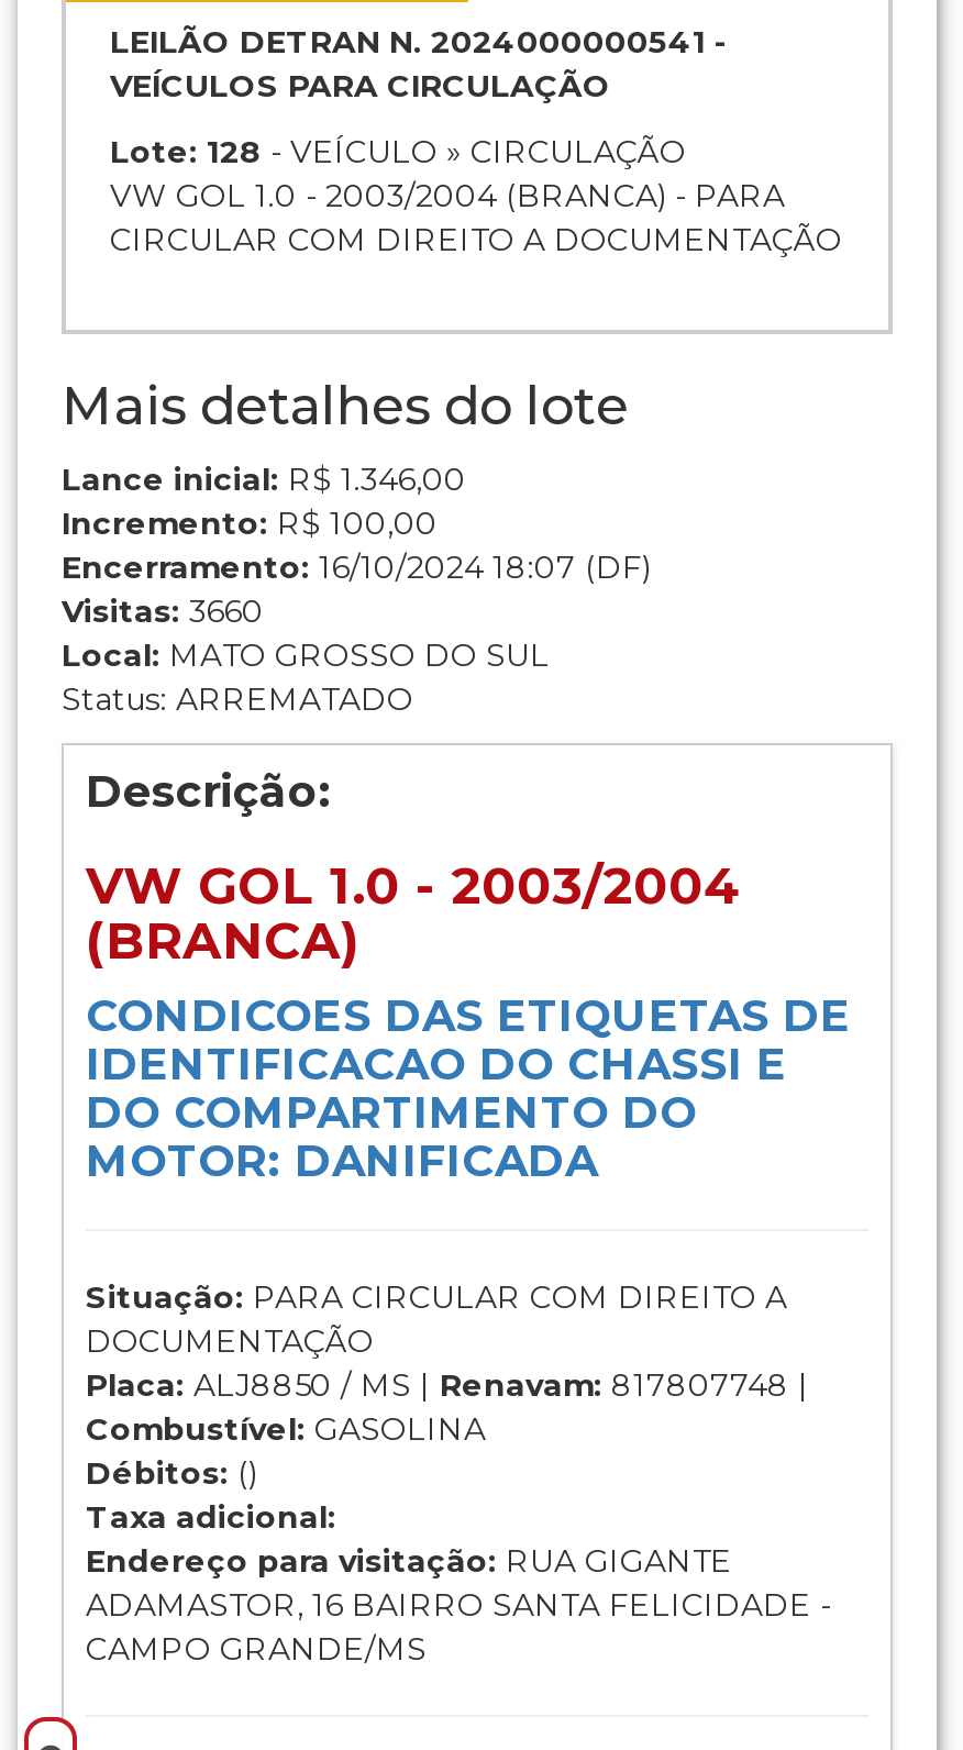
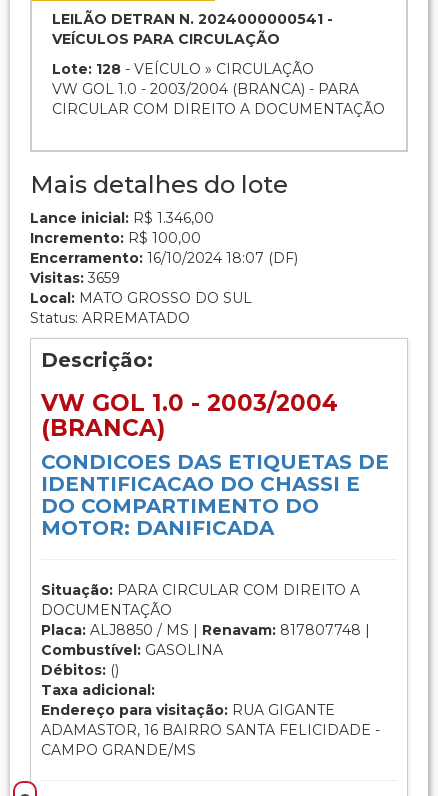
- Visitas: 3660
+ Visitas: 3659
